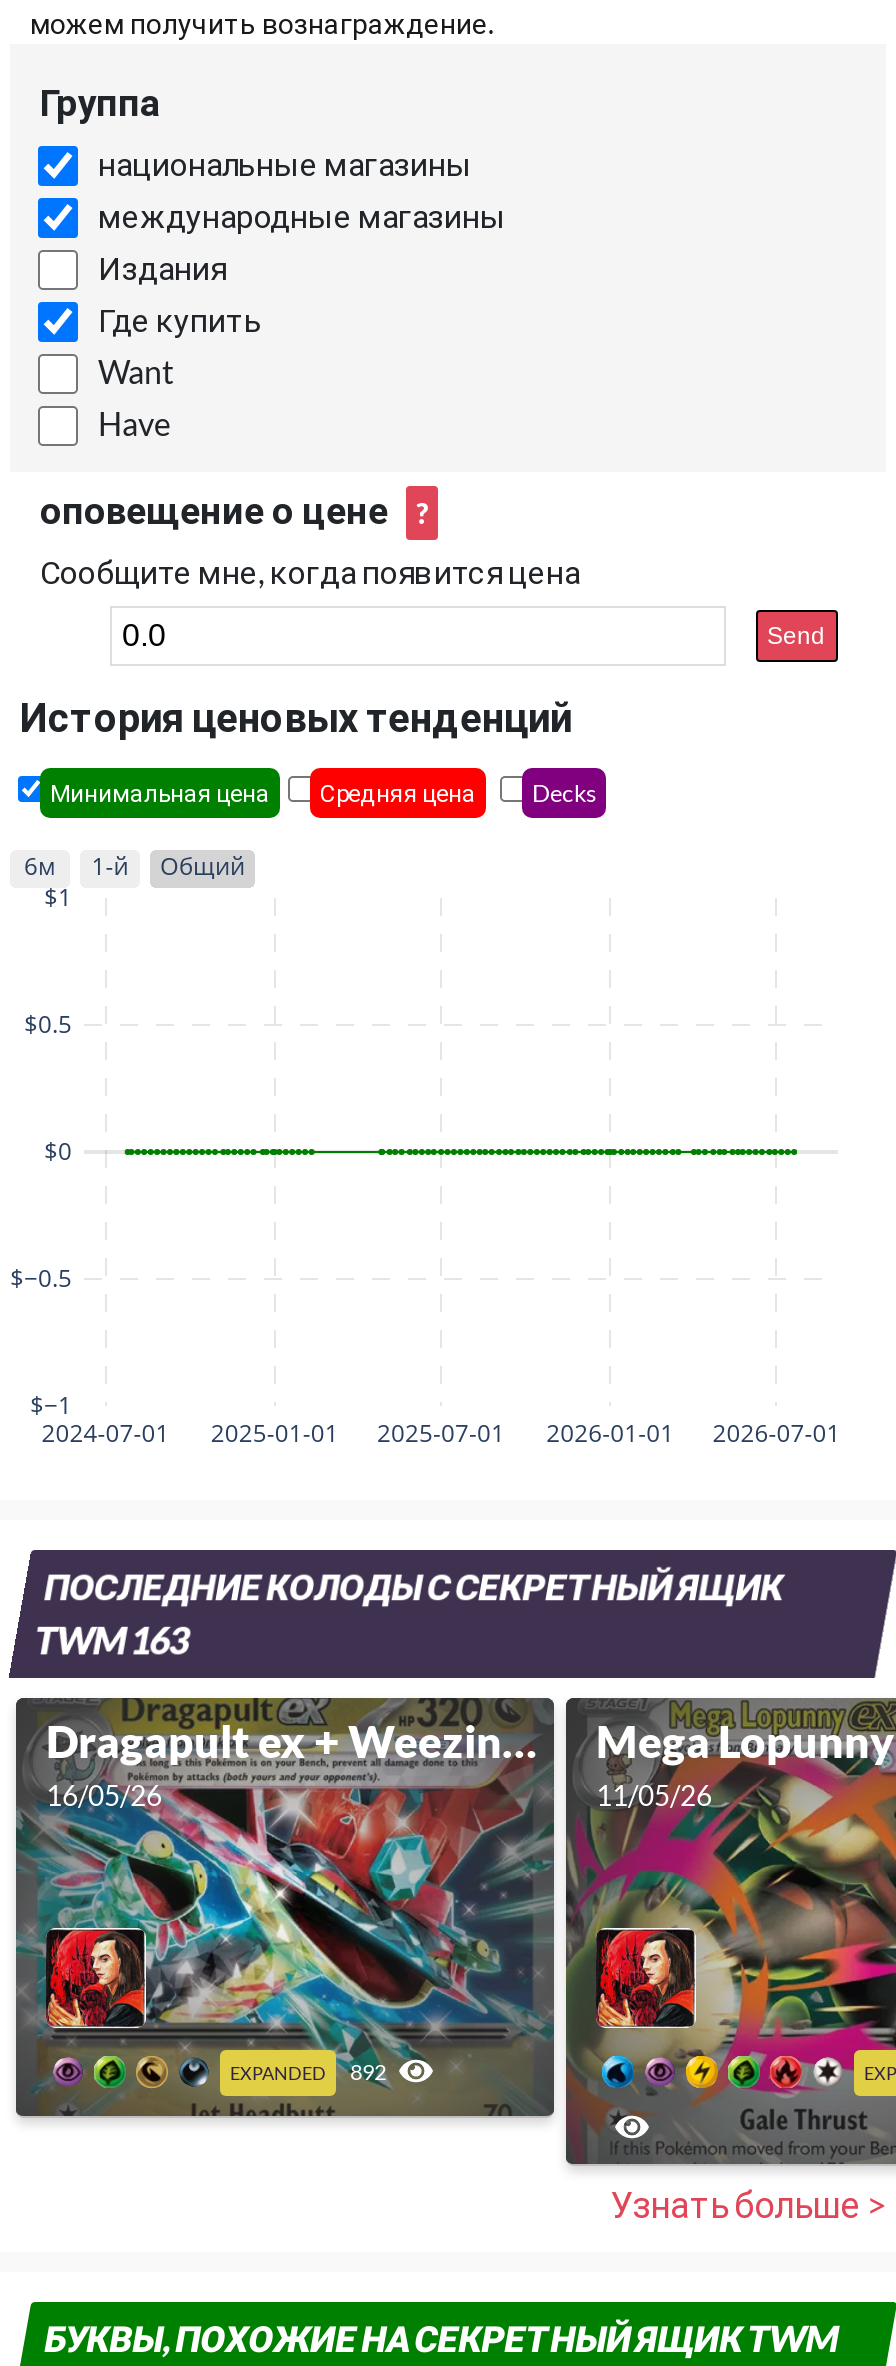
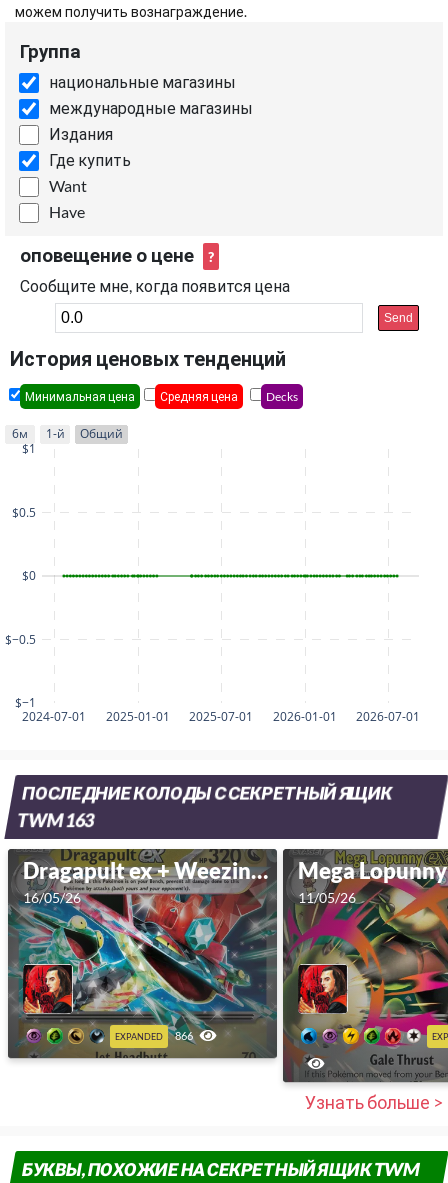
- EXPANDED 892
+ EXPANDED 866
